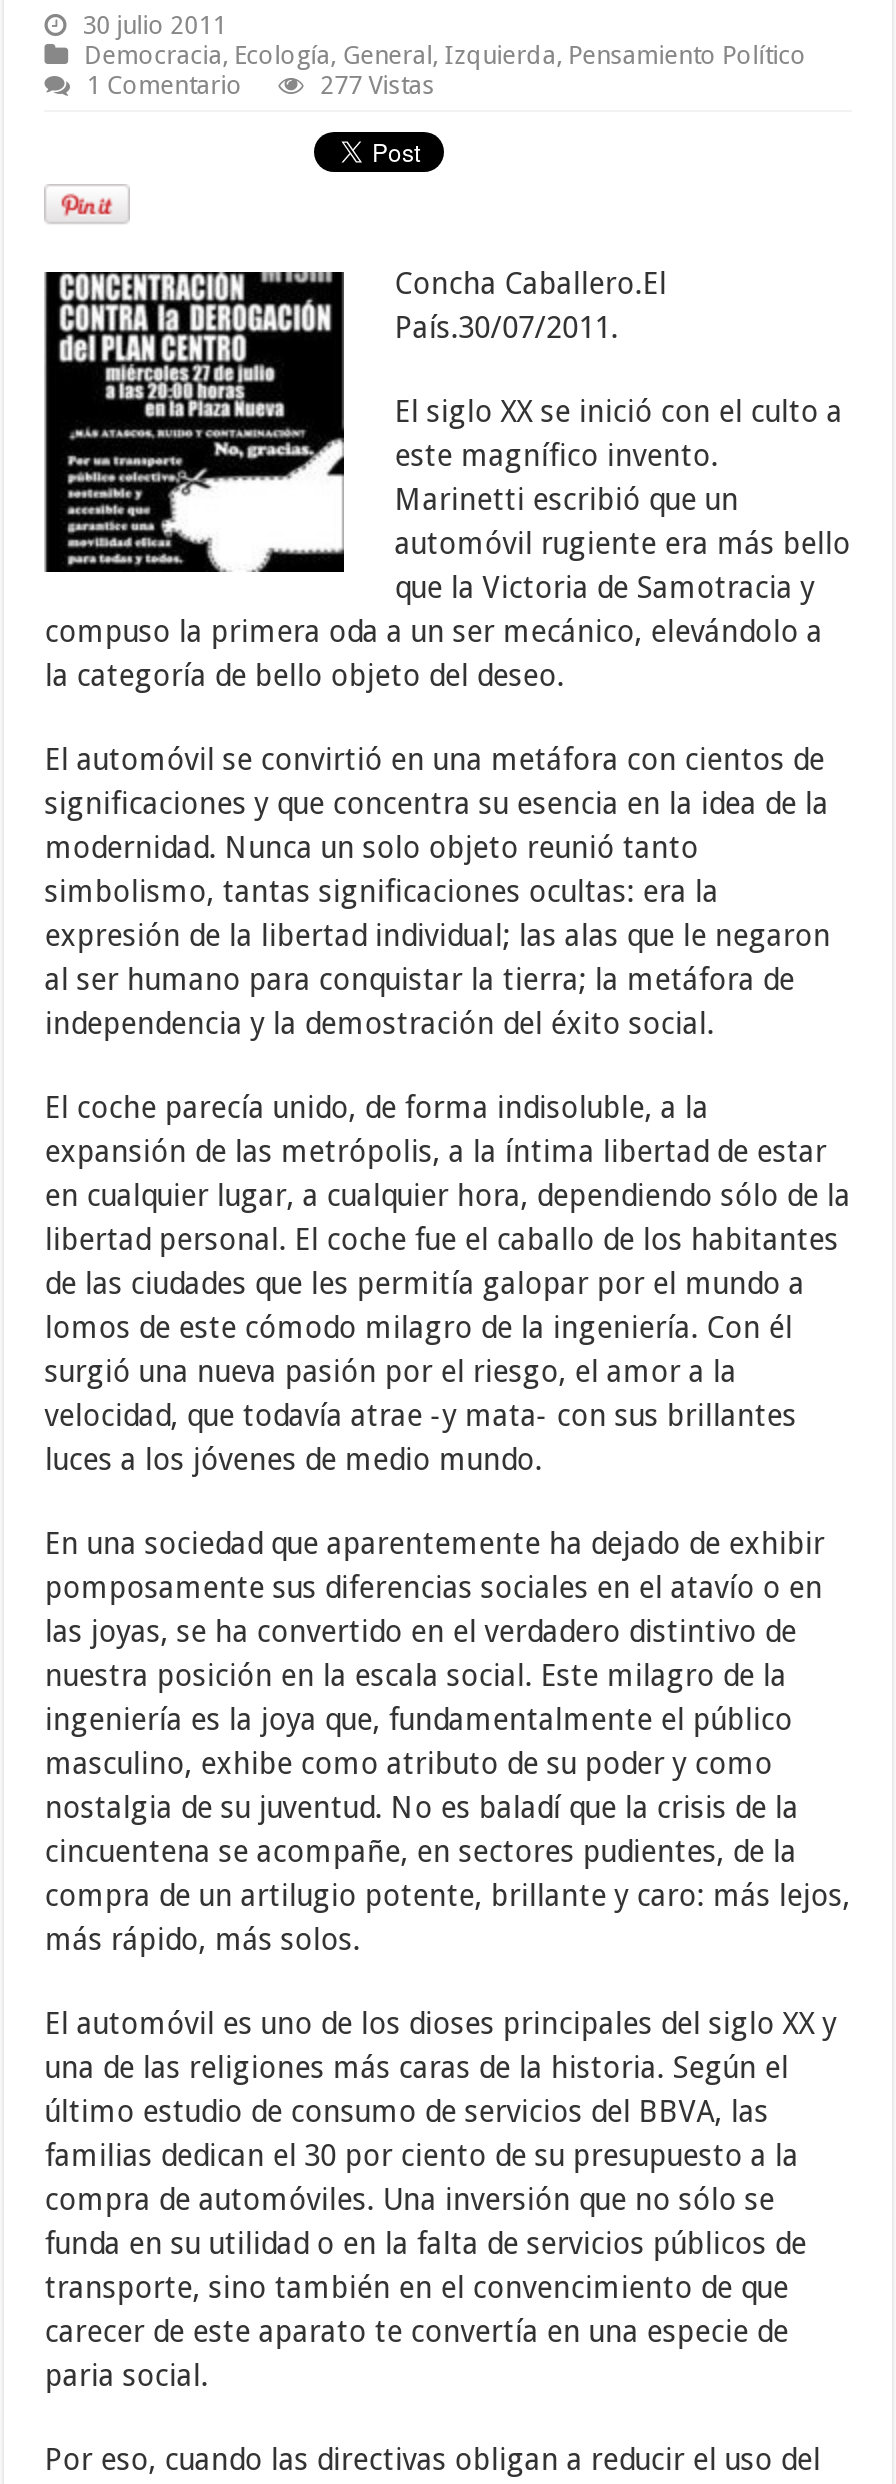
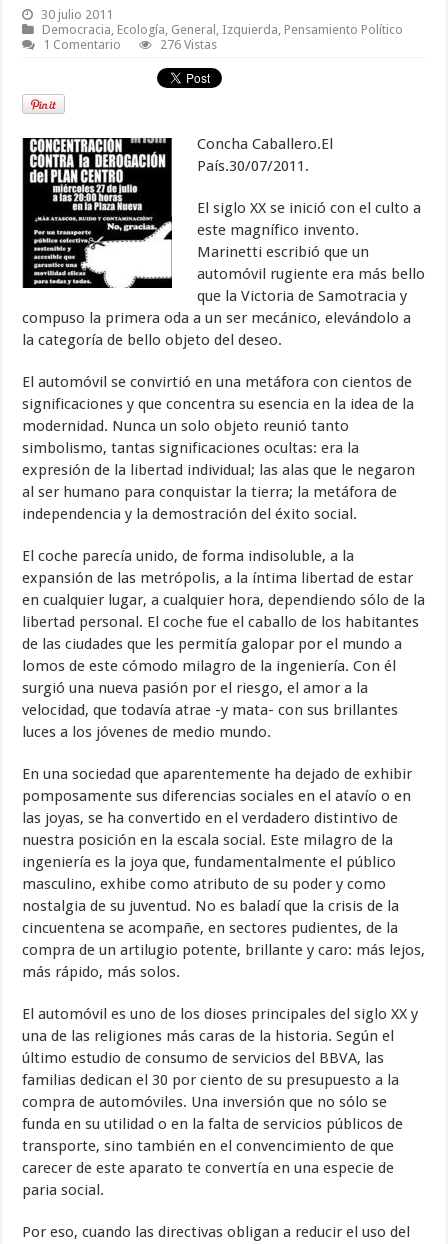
- 277 Vistas
+ 276 Vistas
